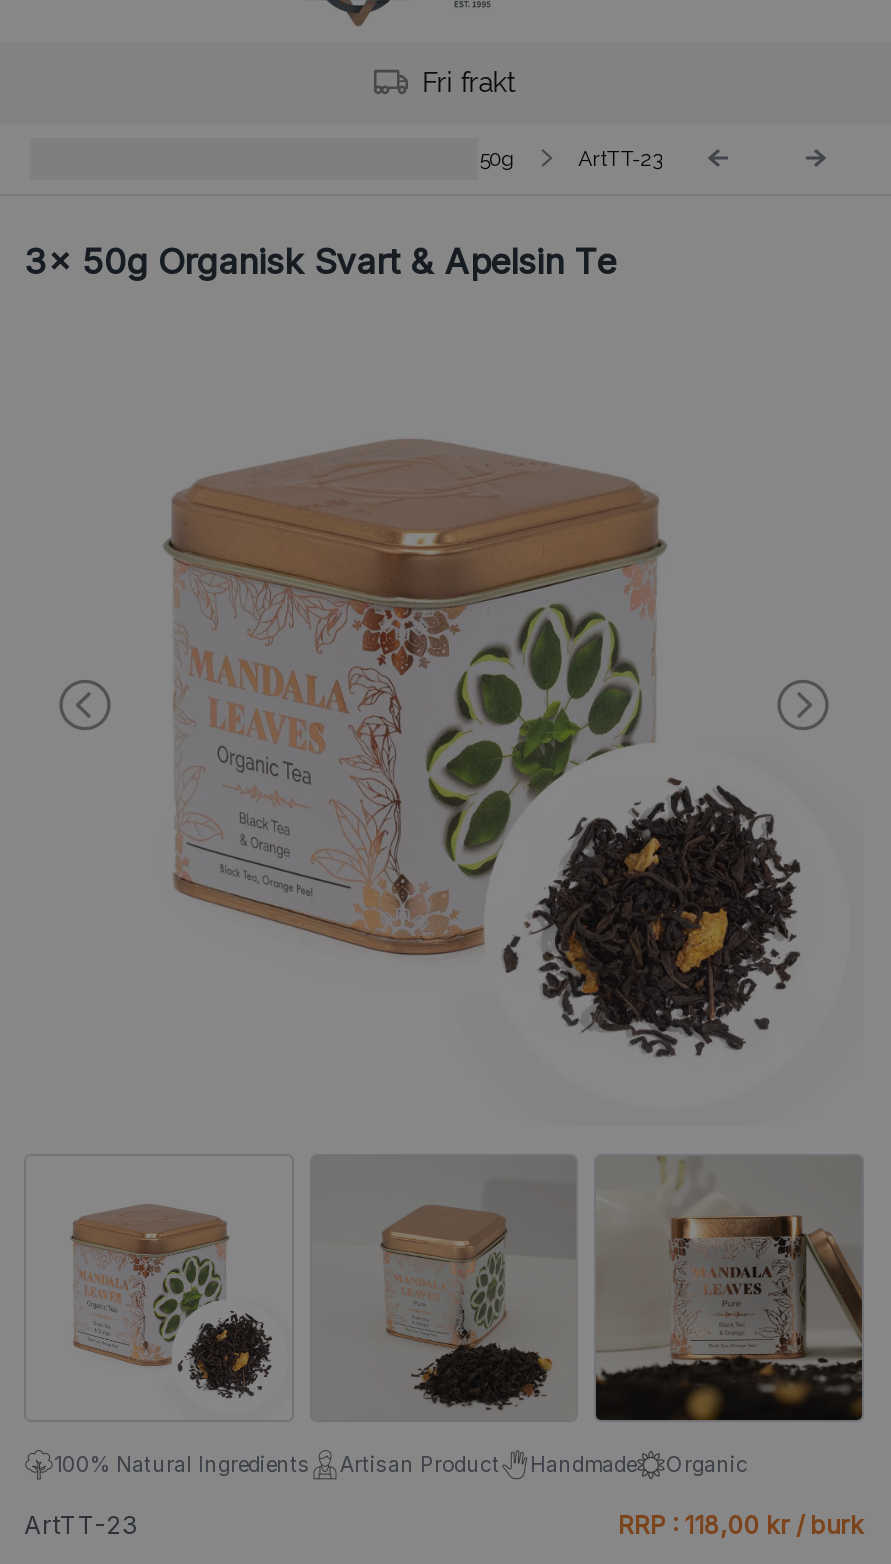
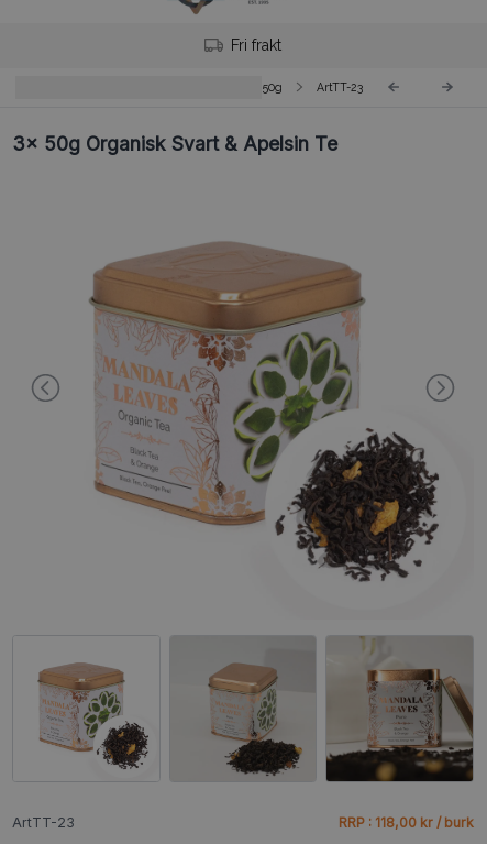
- 100% Natural Ingredients
- Artisan Product
- Handmade
- Organic
